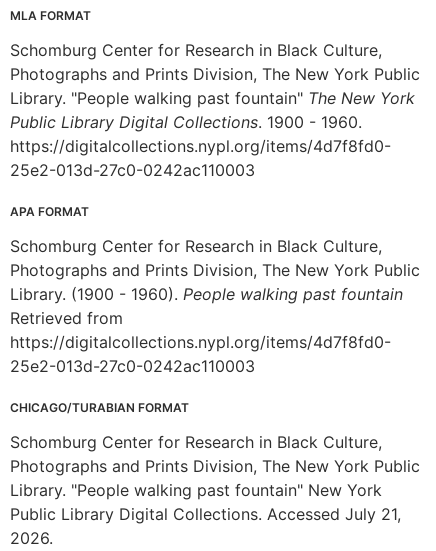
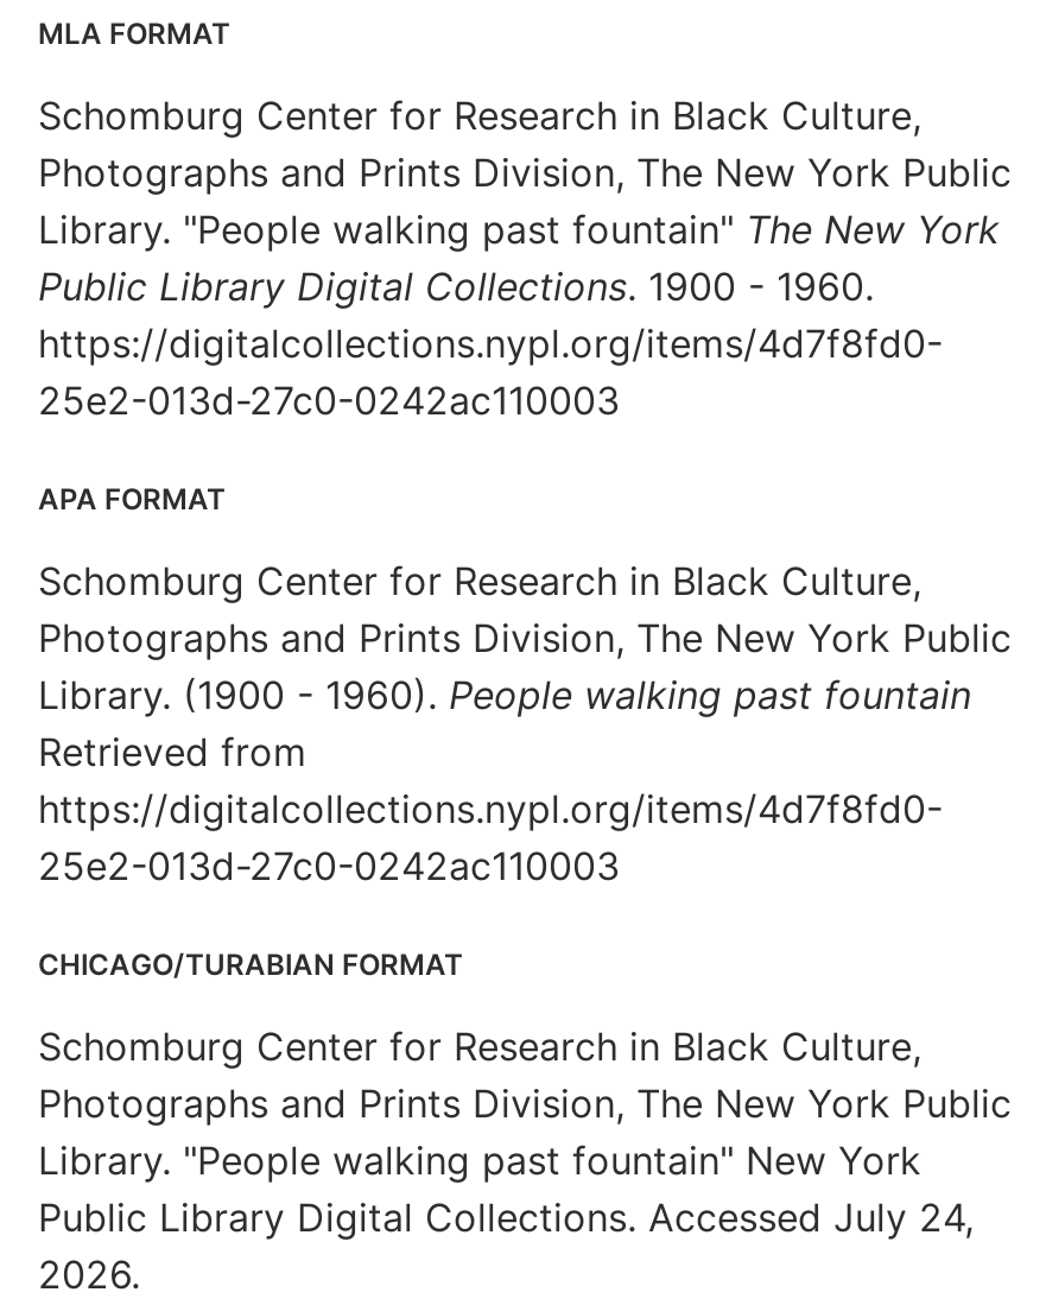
- Public Library Digital Collections. Accessed July 21,
+ Public Library Digital Collections. Accessed July 24,
